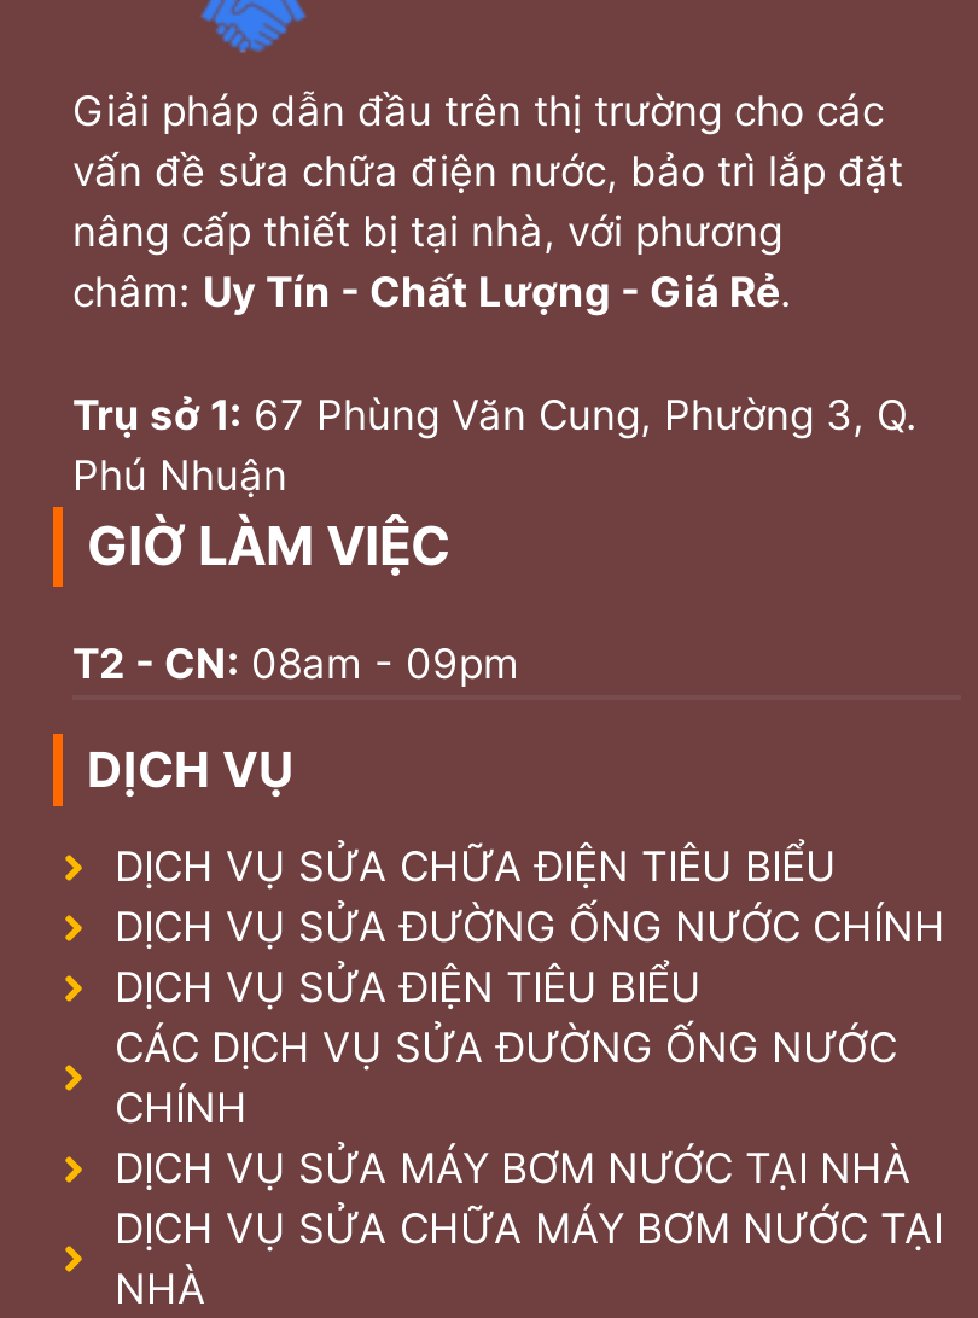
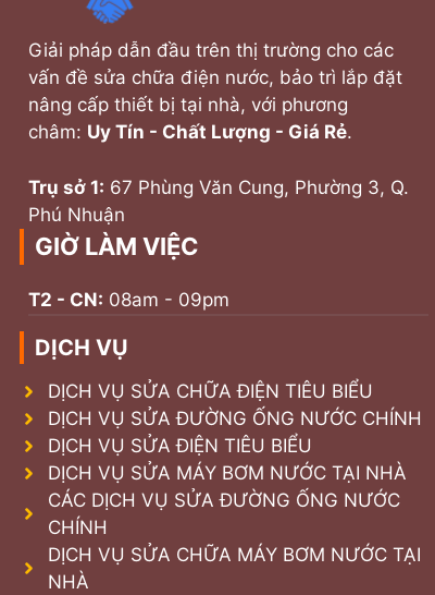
moved down: CÁC DỊCH VỤ SỬA ĐƯỜNG ỐNG NƯỚC | CHÍNH

moved up: DỊCH VỤ SỬA MÁY BƠM NƯỚC TẠI NHÀ
